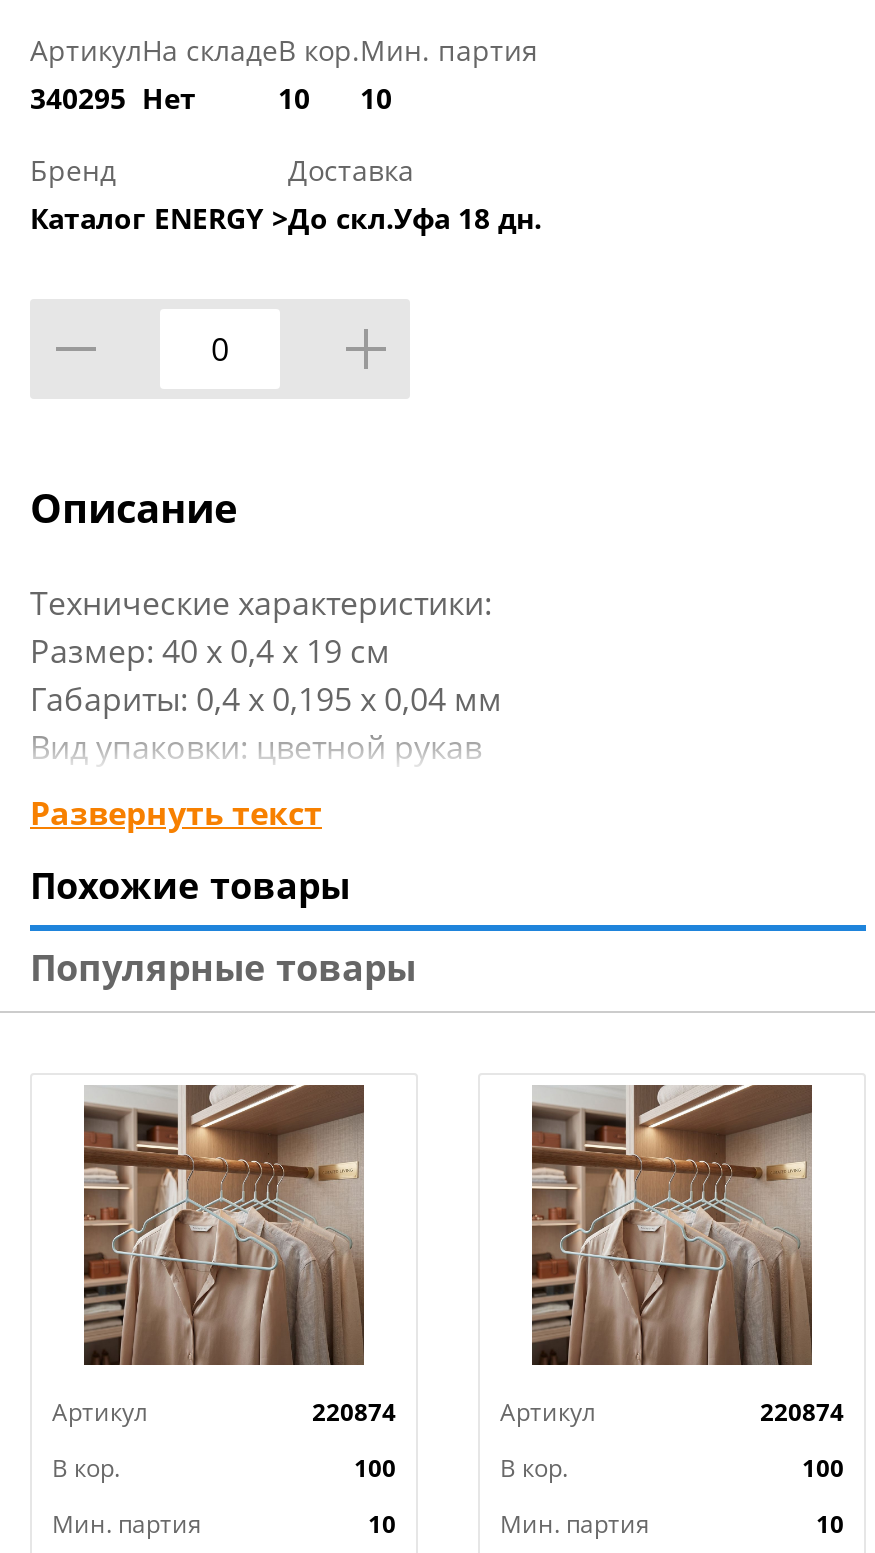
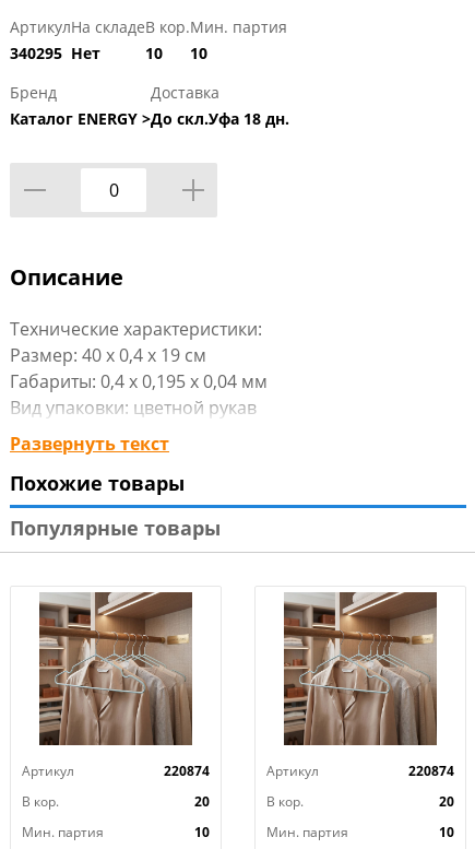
- 100
+ 20

- 100
+ 20
